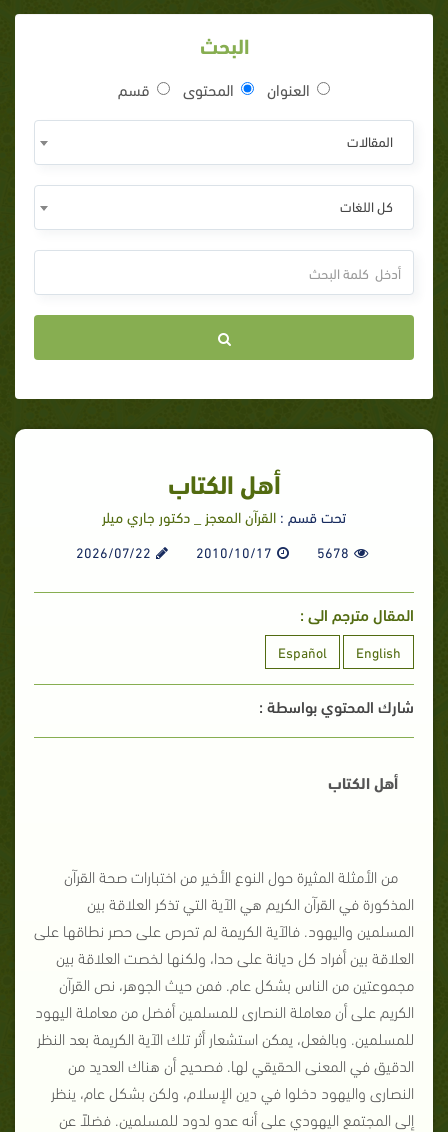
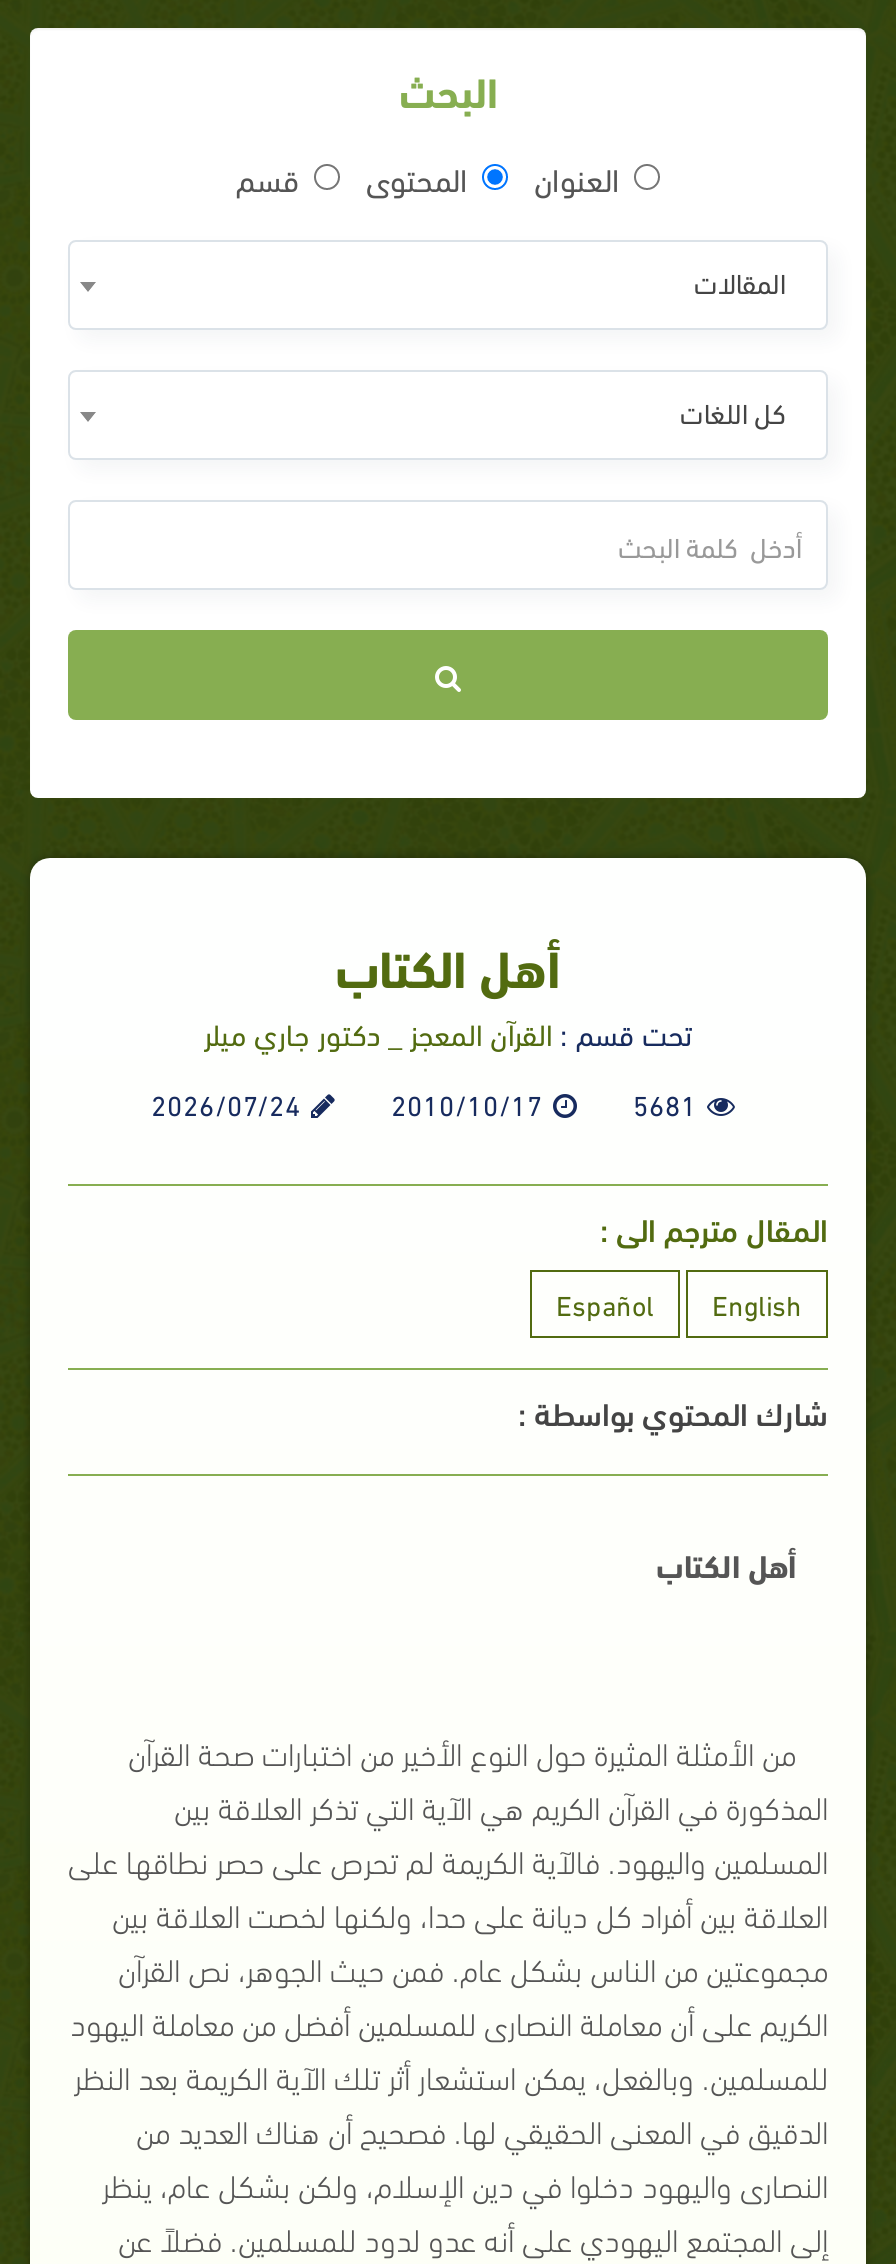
- 2026/07/22
+ 2026/07/24

- 5678
+ 5681
